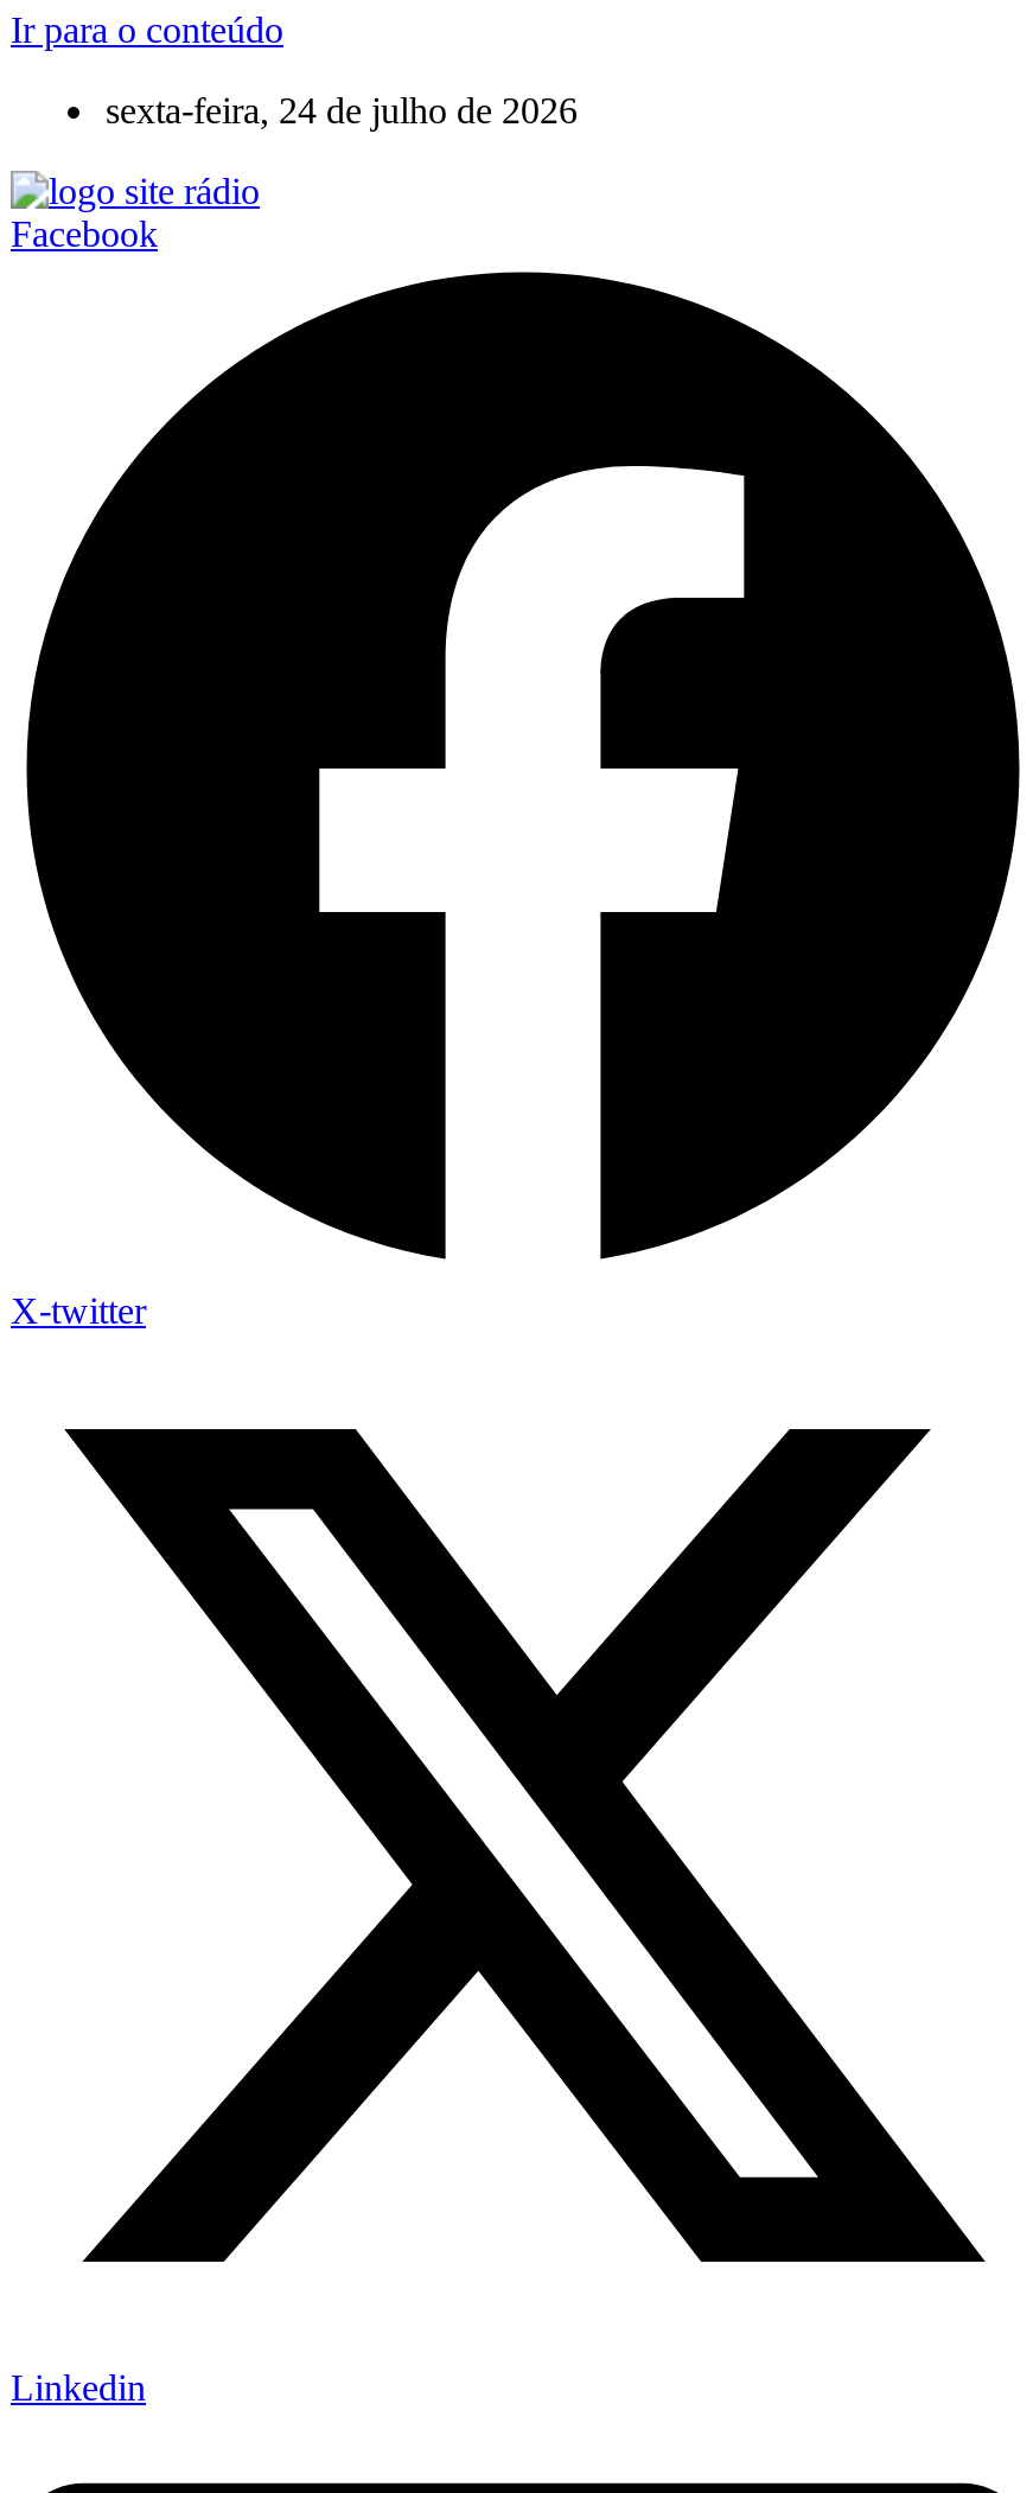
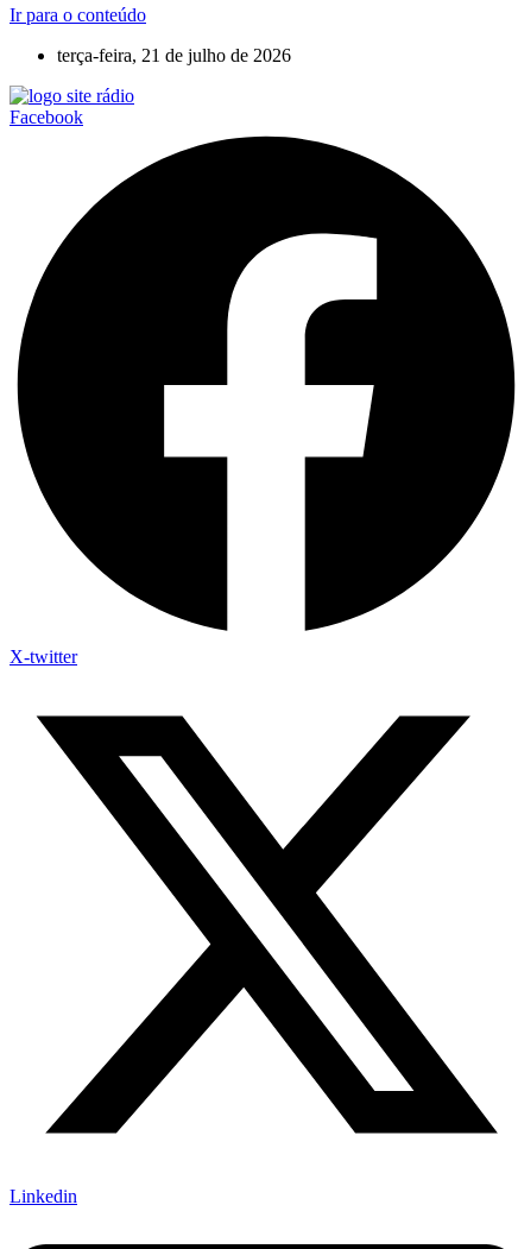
- sexta-feira, 24 de julho de 2026
+ terça-feira, 21 de julho de 2026
